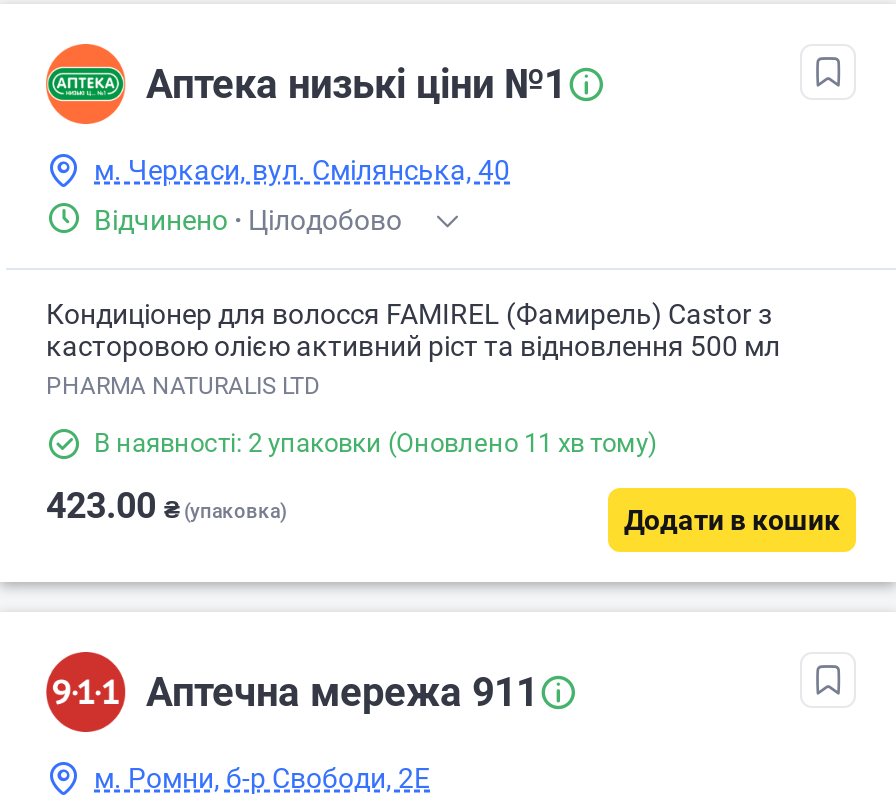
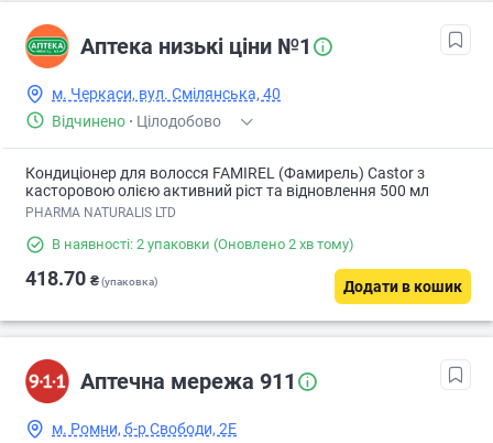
- В наявності: 2 упаковки (Оновлено 11 хв тому)
+ В наявності: 2 упаковки (Оновлено 2 хв тому)

- 423.00 ₴(упаковка)
+ 418.70 ₴(упаковка)
